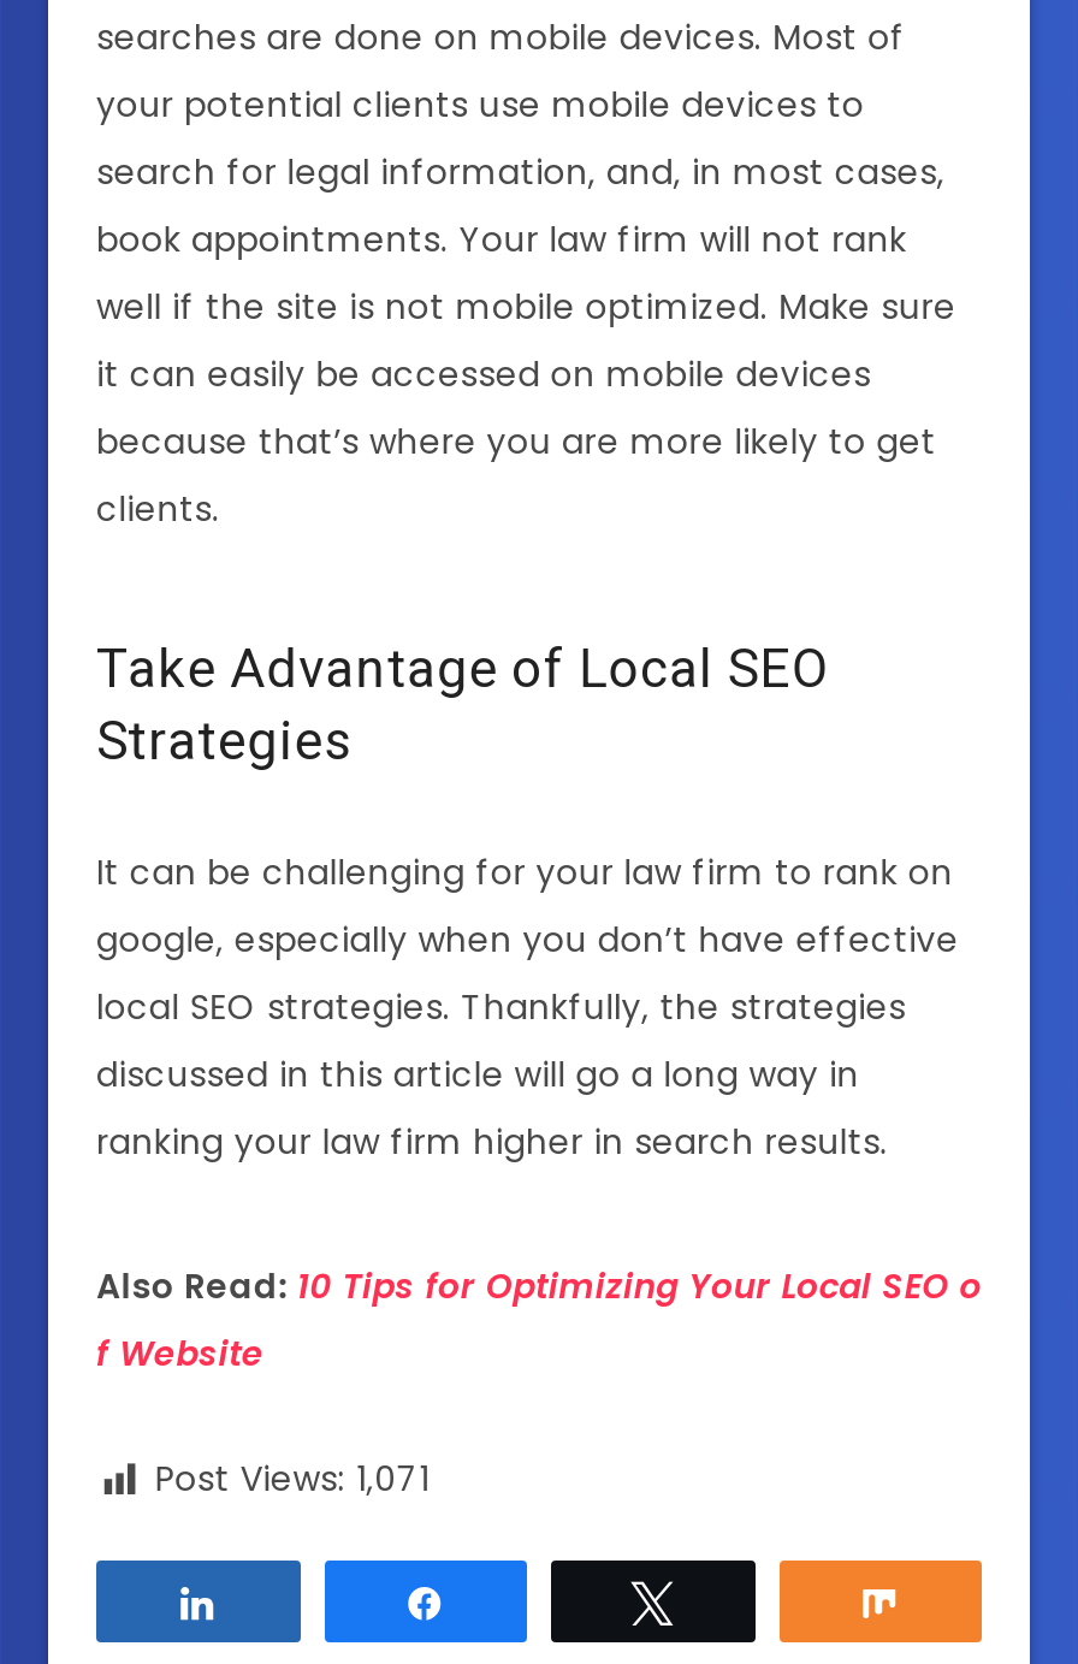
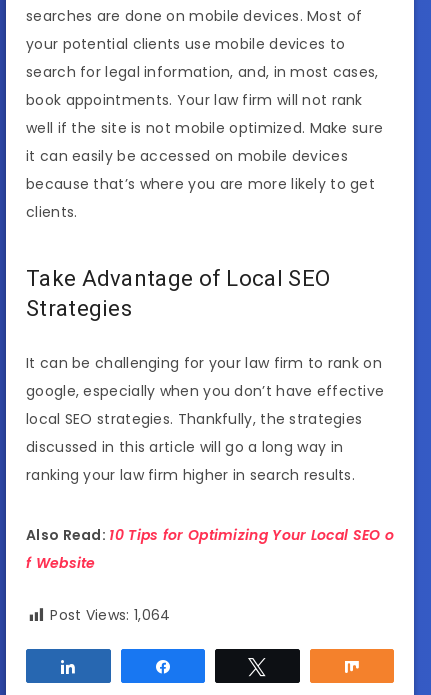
- Post Views: 1,071
+ Post Views: 1,064
